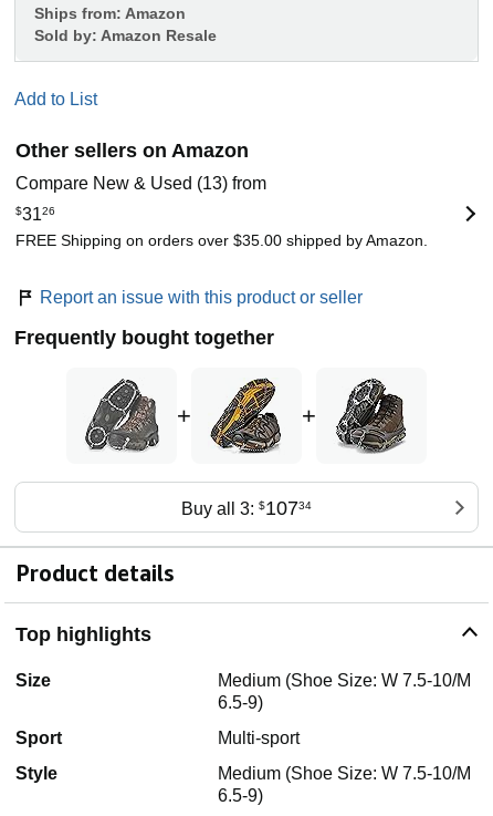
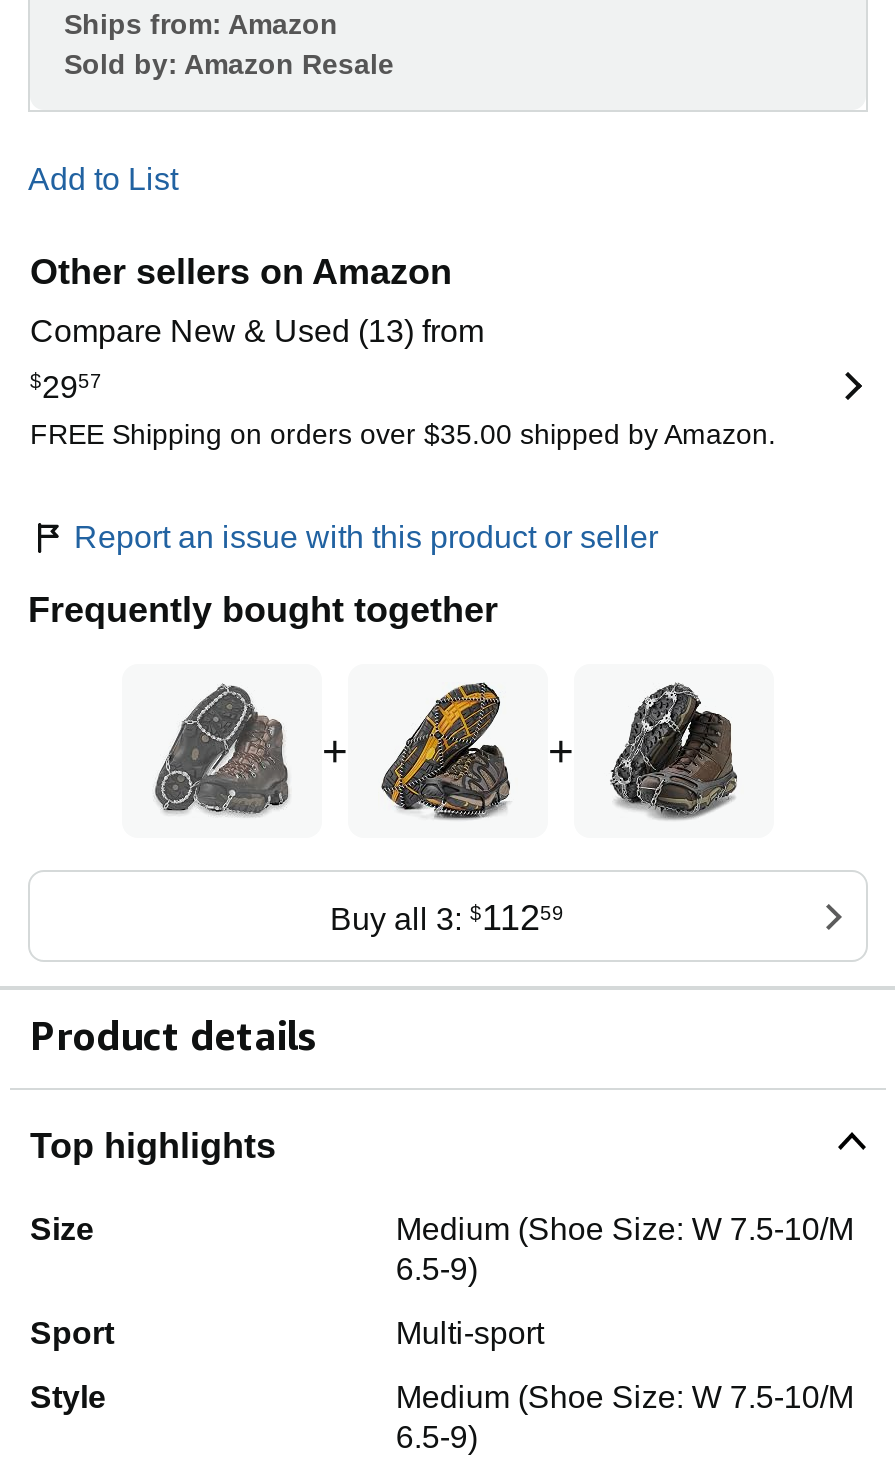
- $3126
+ $2957

- Buy all 3: $10734
+ Buy all 3: $11259
